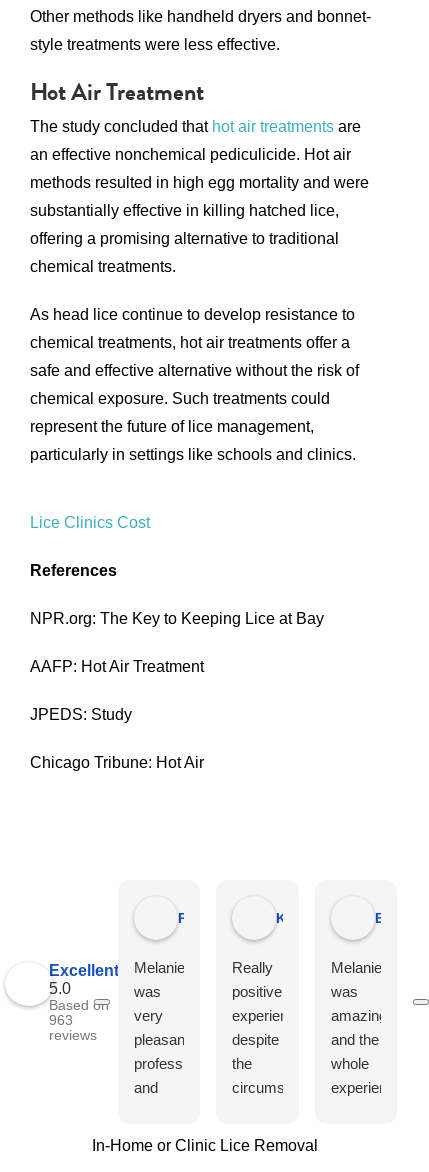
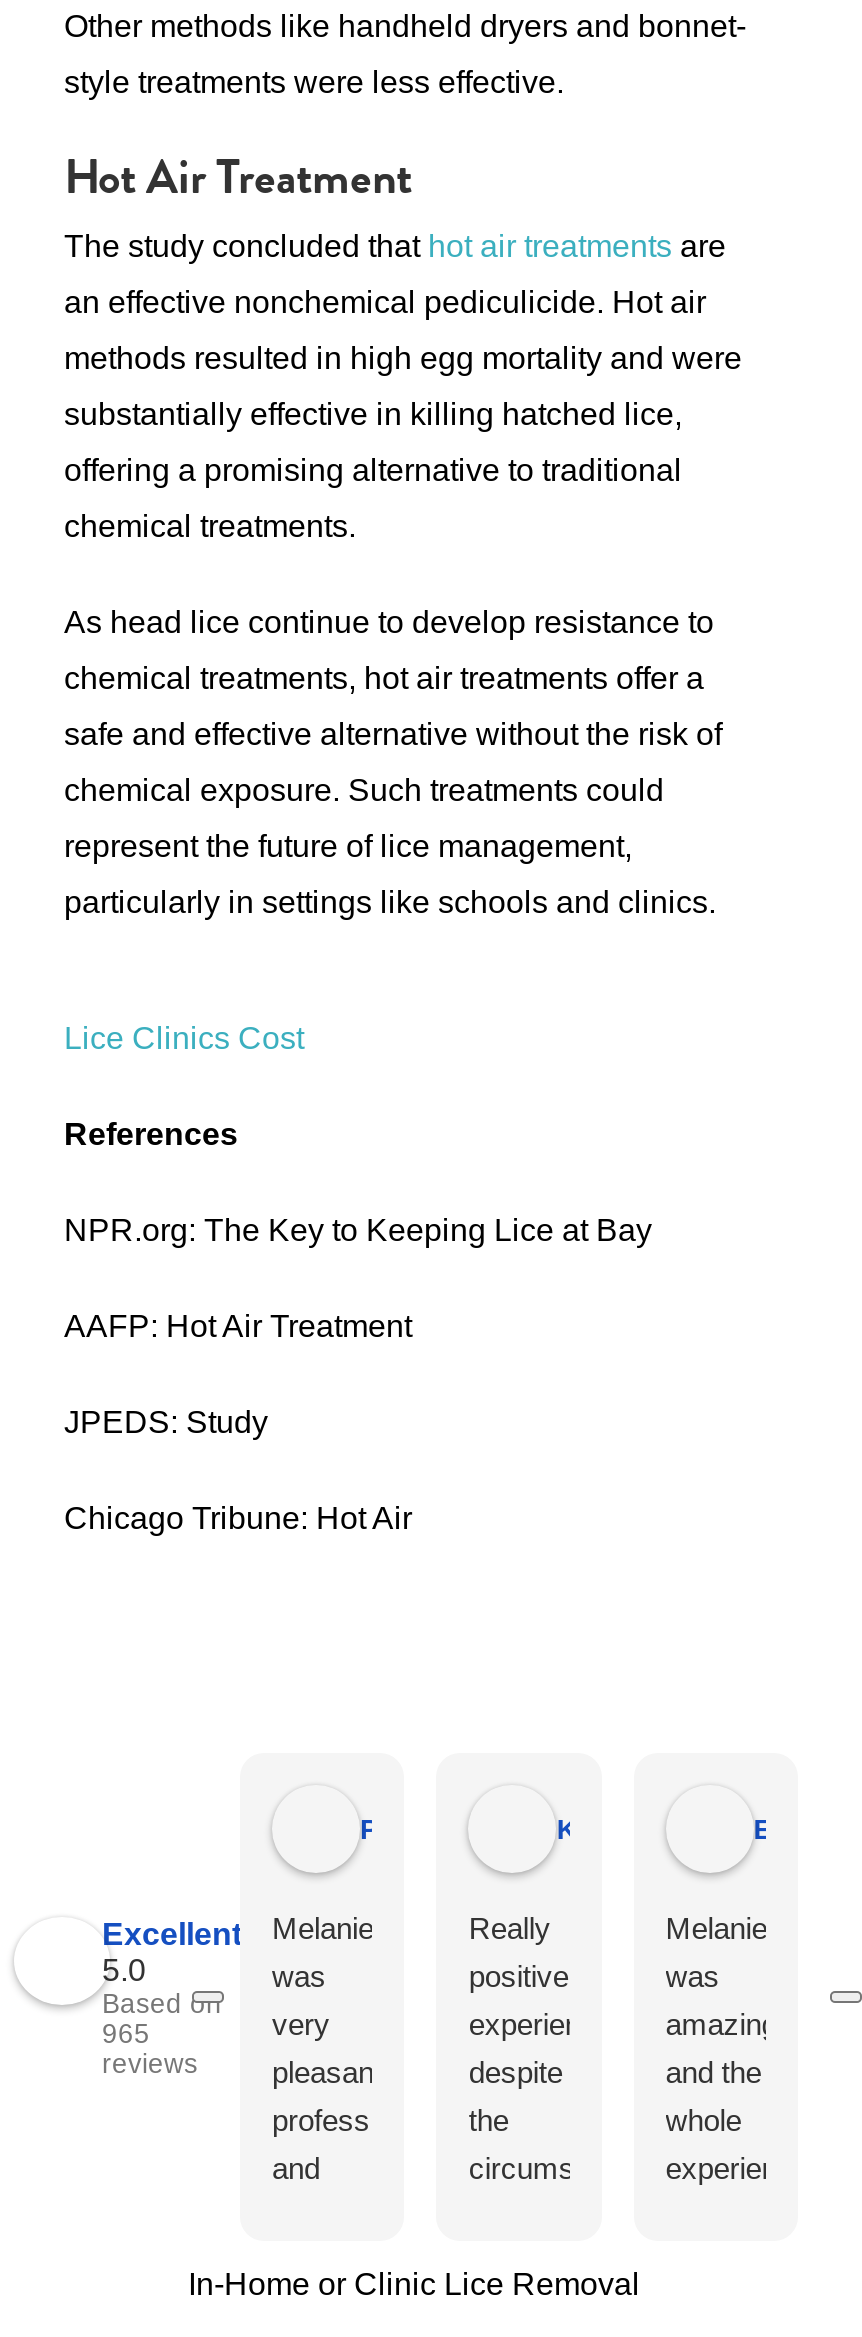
- 963
+ 965
